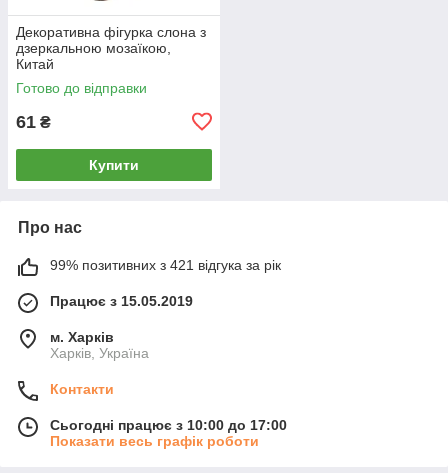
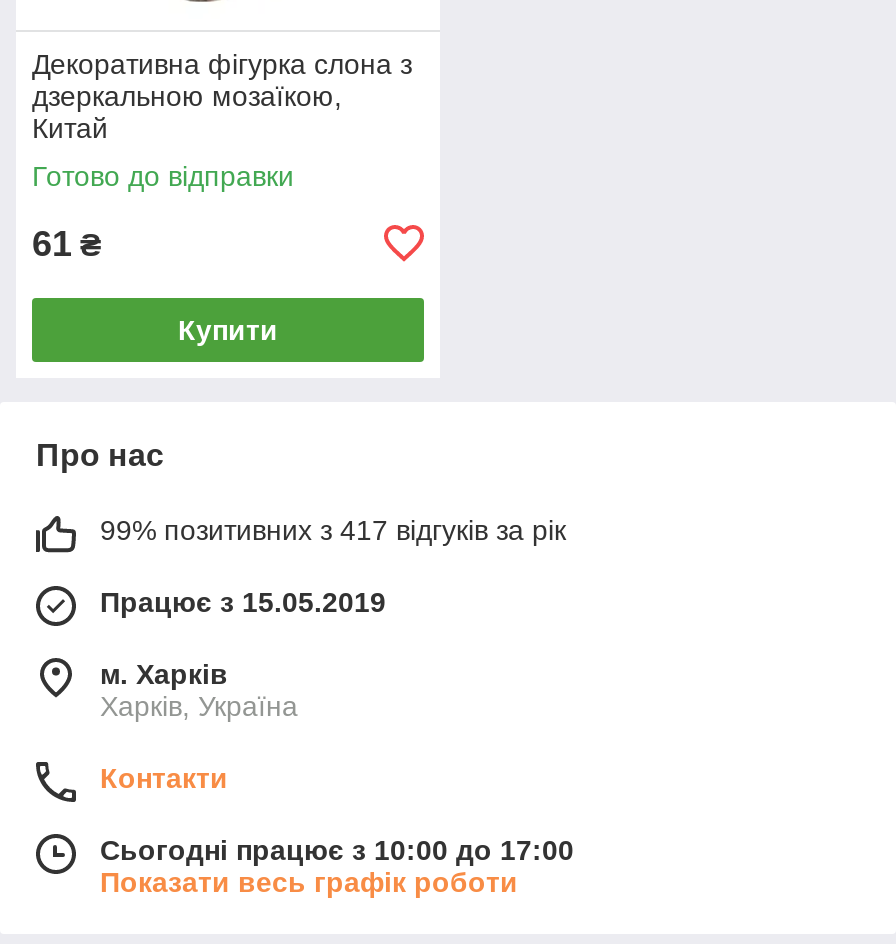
- 99% позитивних з 421 відгука за рік
+ 99% позитивних з 417 відгуків за рік
